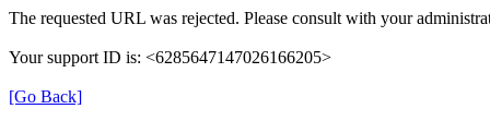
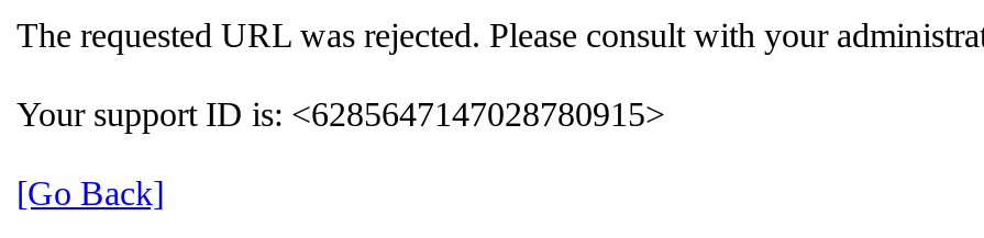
- Your support ID is: <6285647147026166205>
+ Your support ID is: <6285647147028780915>
